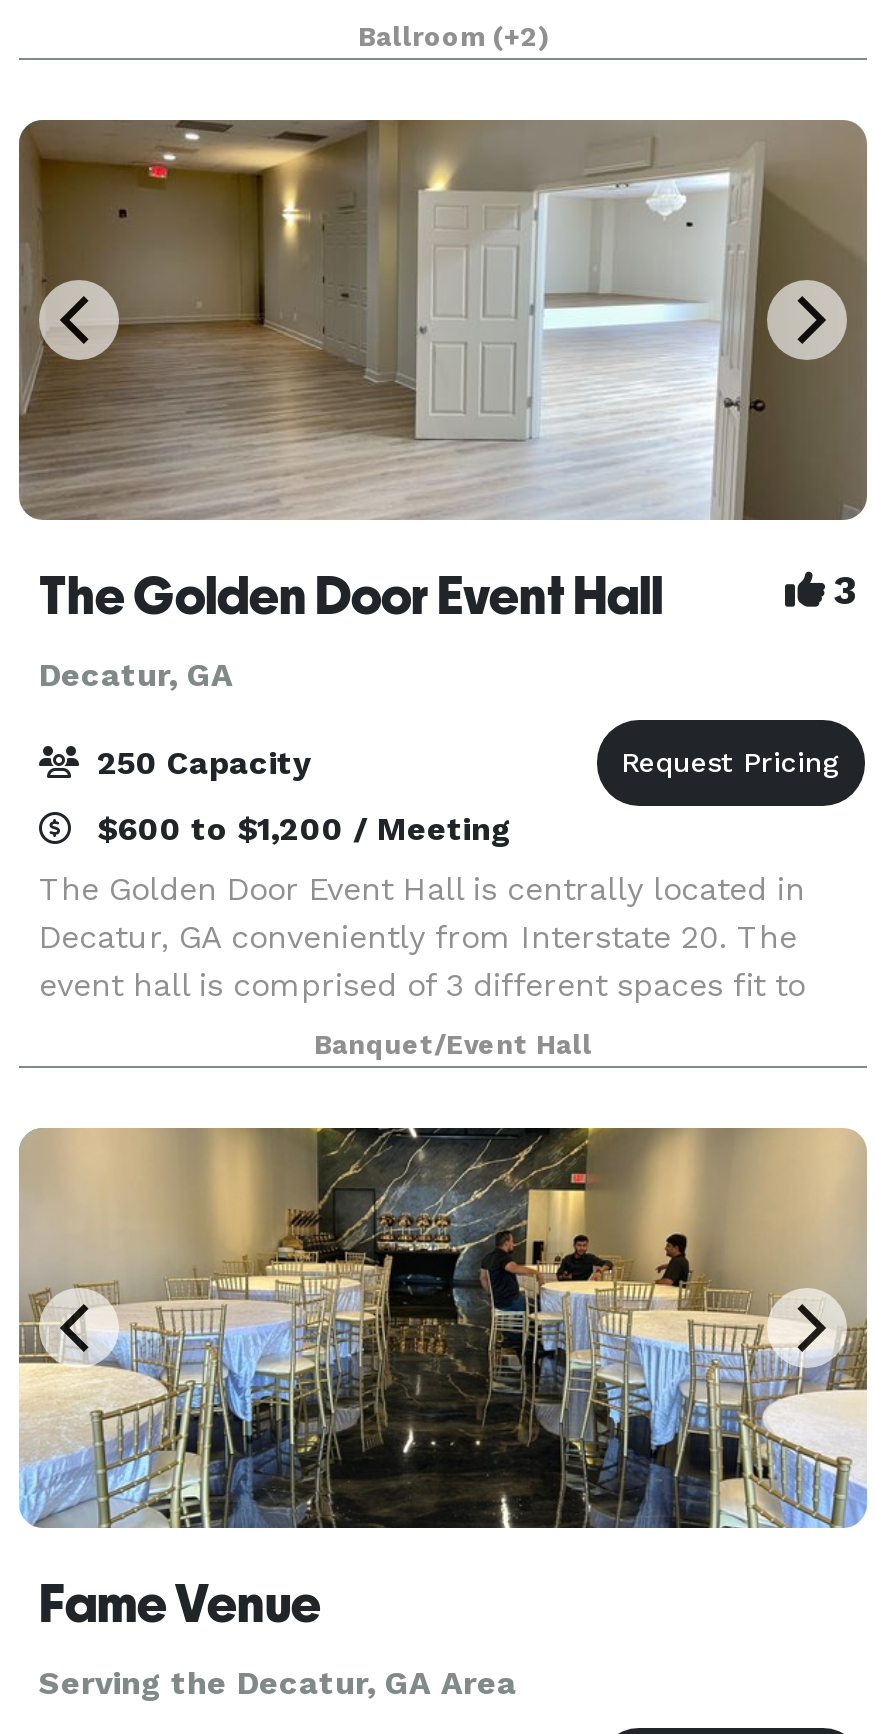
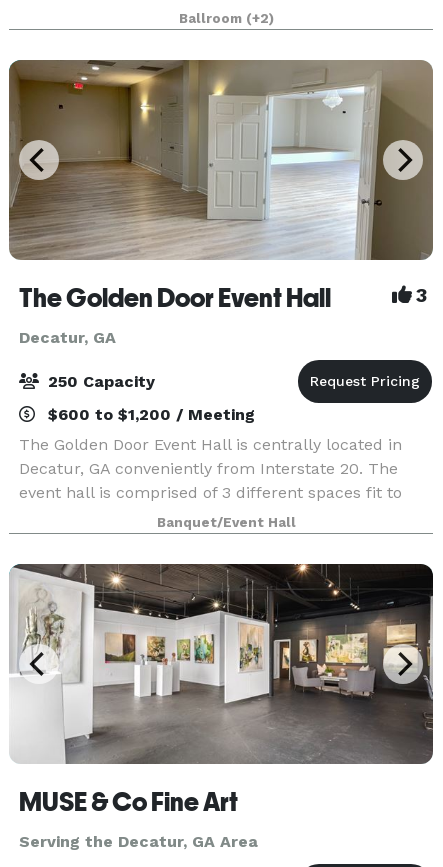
- [image]
- Fame Venue
+ [image]
+ MUSE & Co Fine Art
